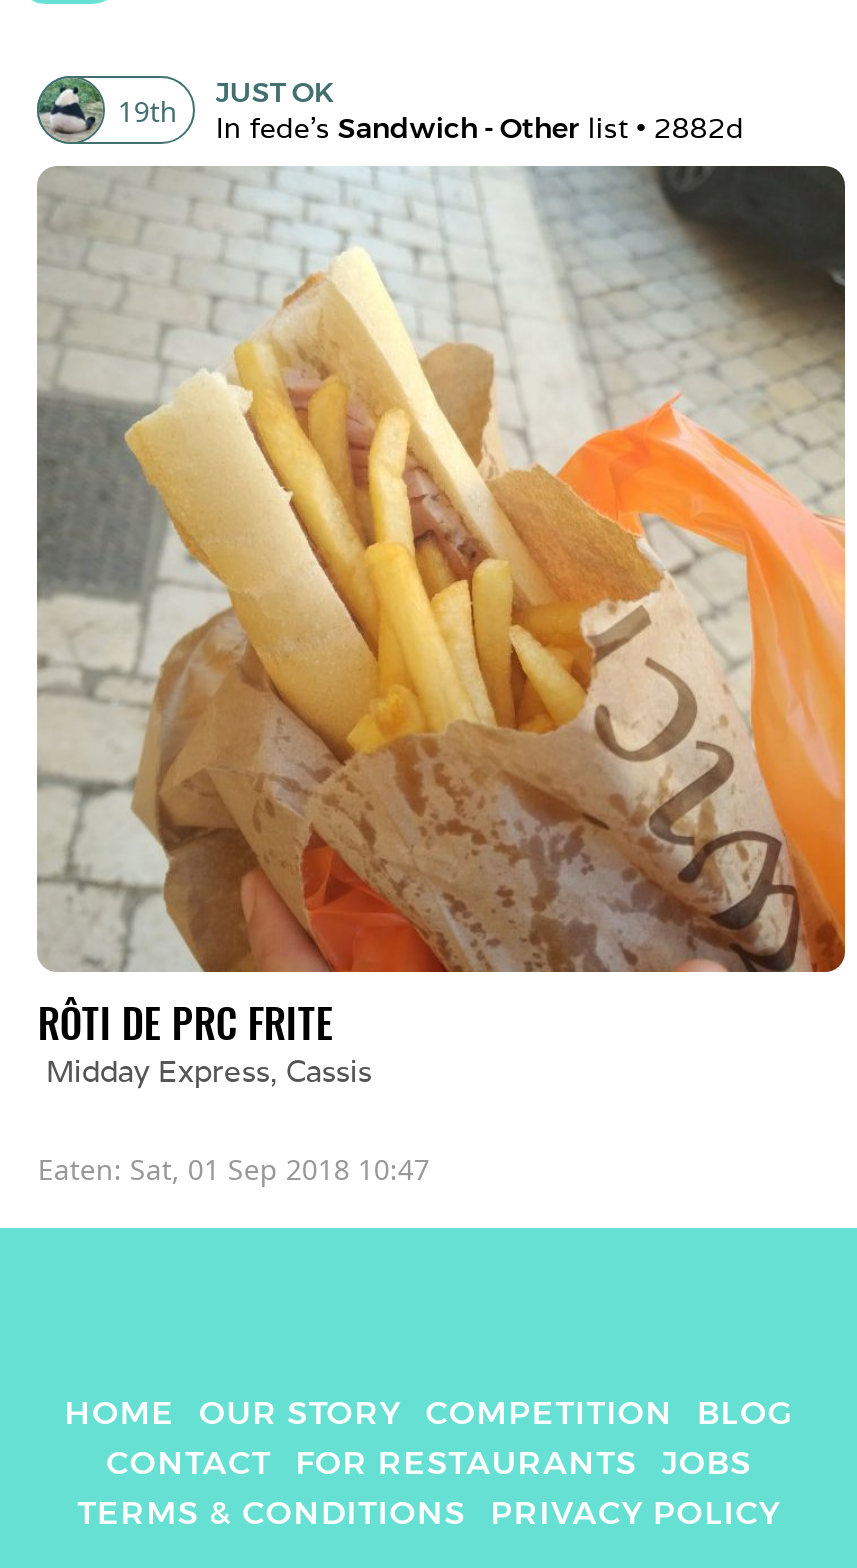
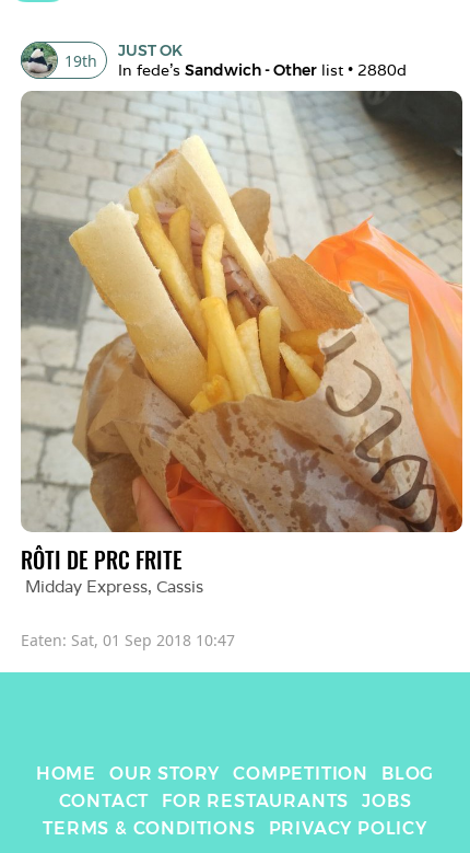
- In fede's Sandwich - Other list • 2882d
+ In fede's Sandwich - Other list • 2880d
